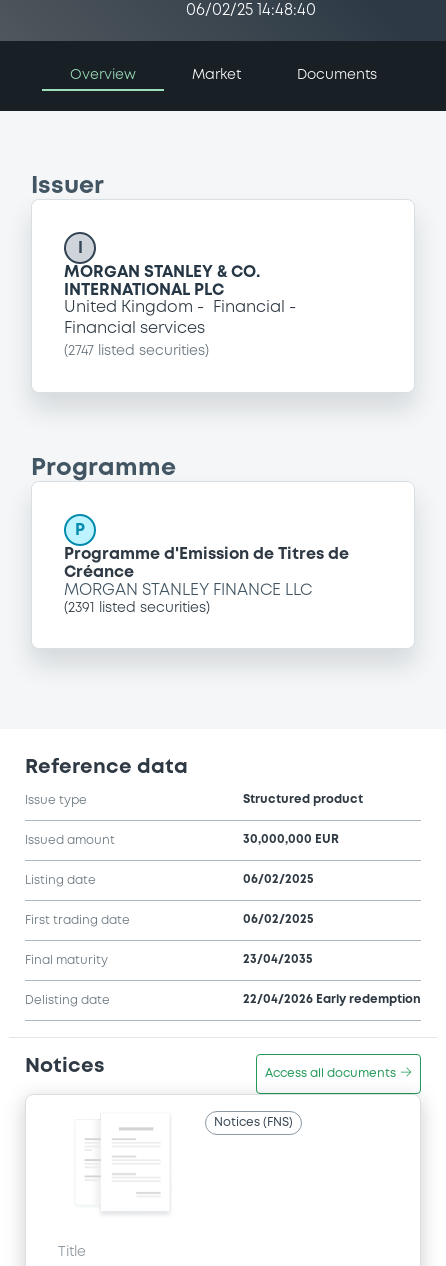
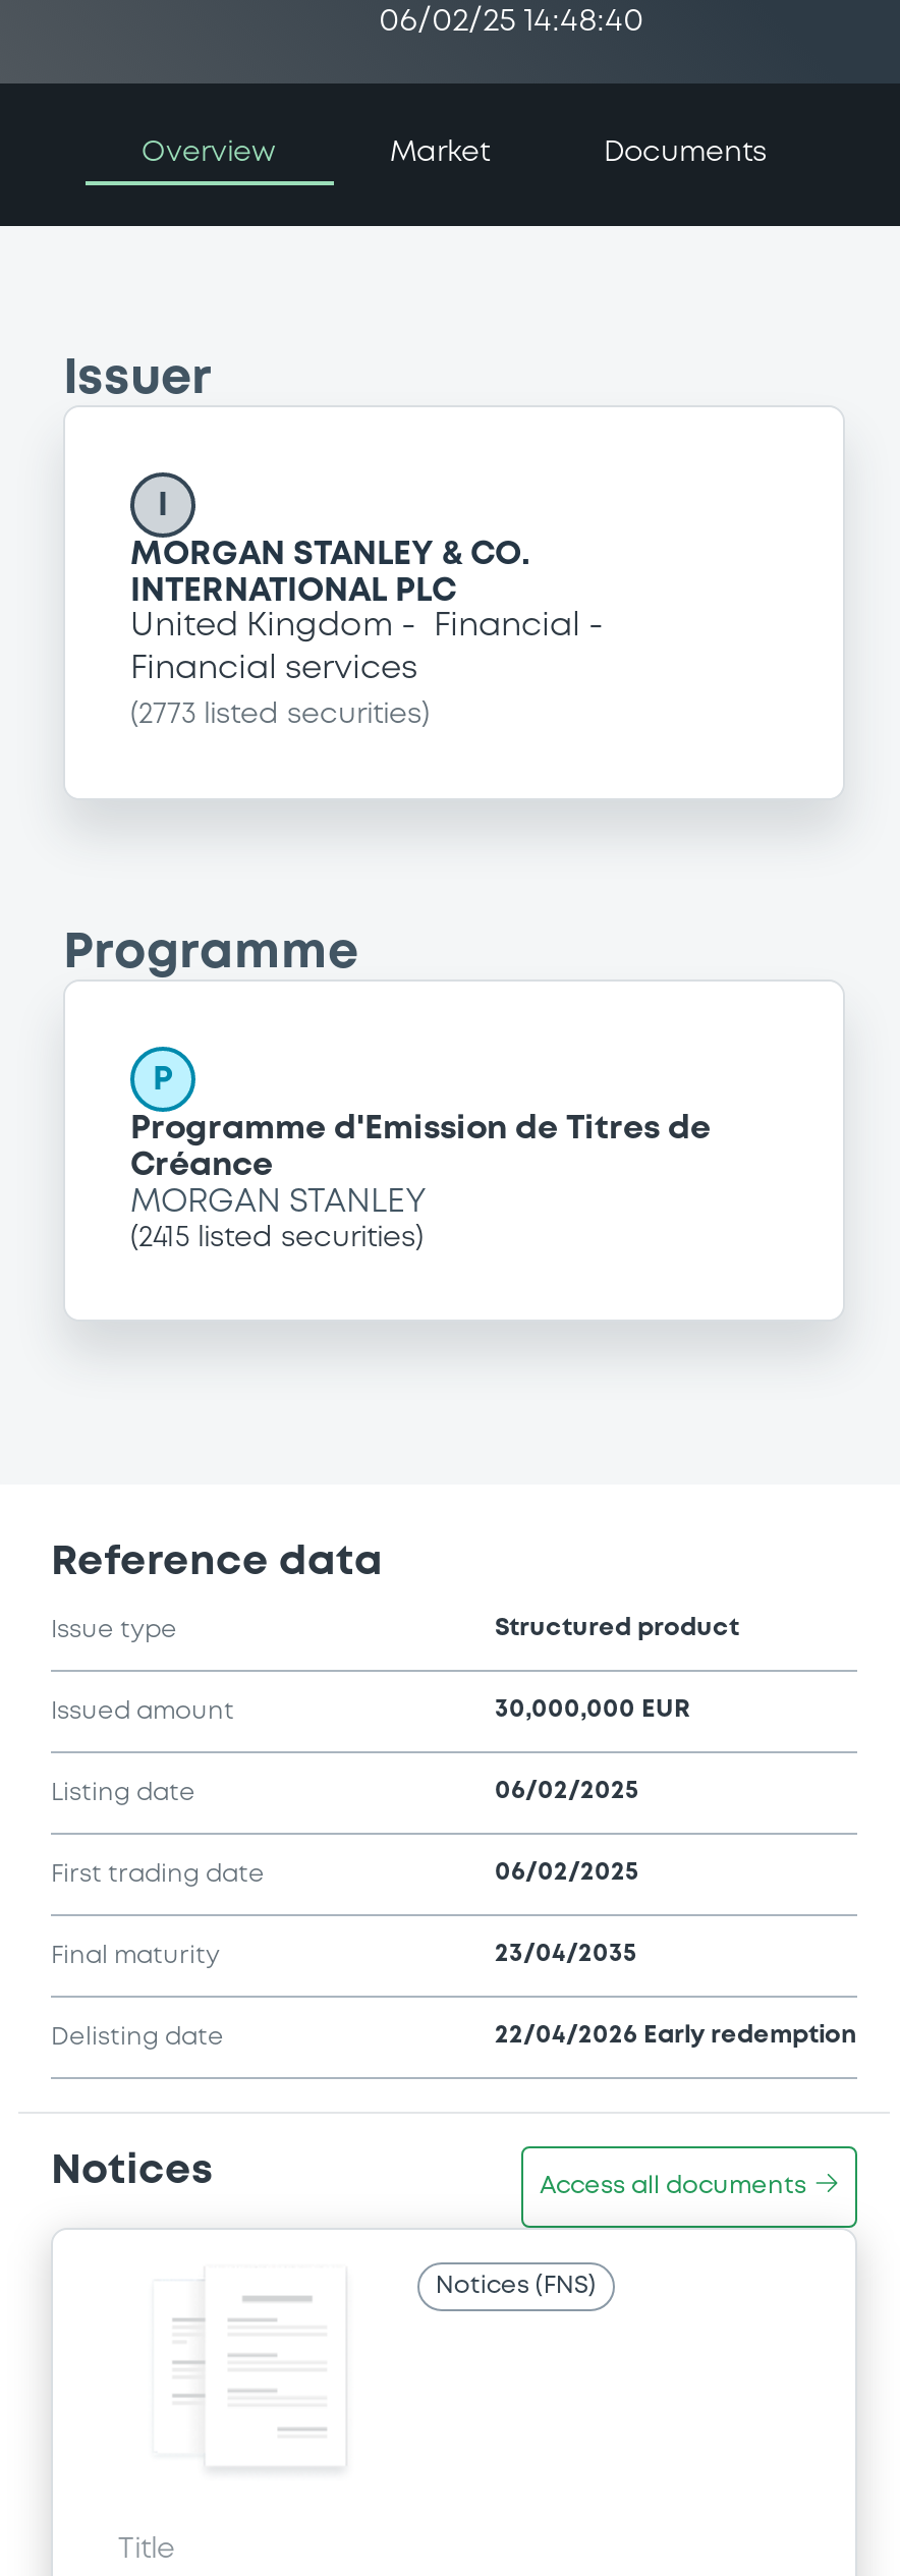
- (2747 listed securities)
+ (2773 listed securities)

- MORGAN STANLEY FINANCE LLC
- (2391 listed securities)
+ MORGAN STANLEY
+ (2415 listed securities)
